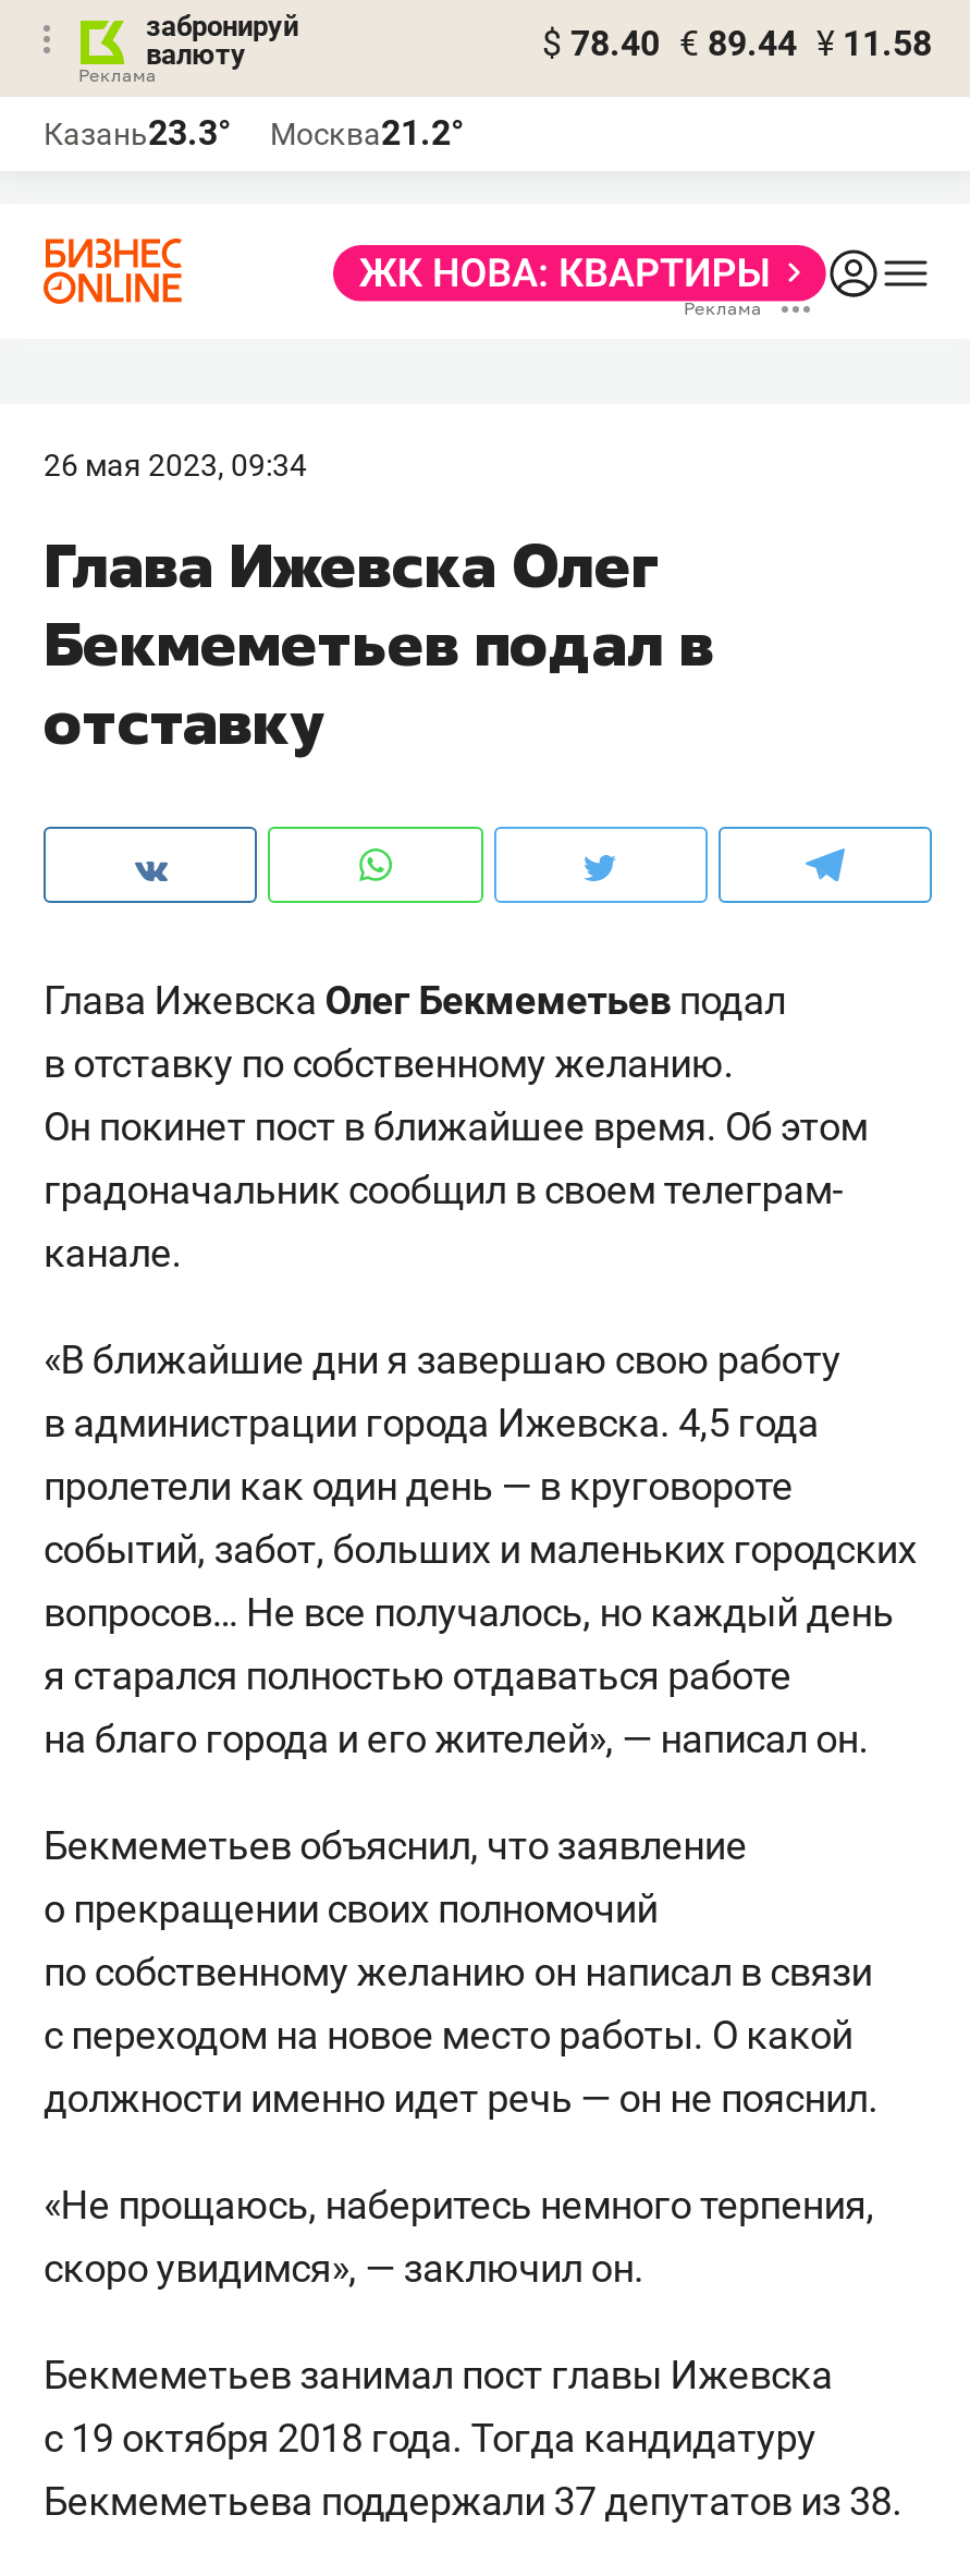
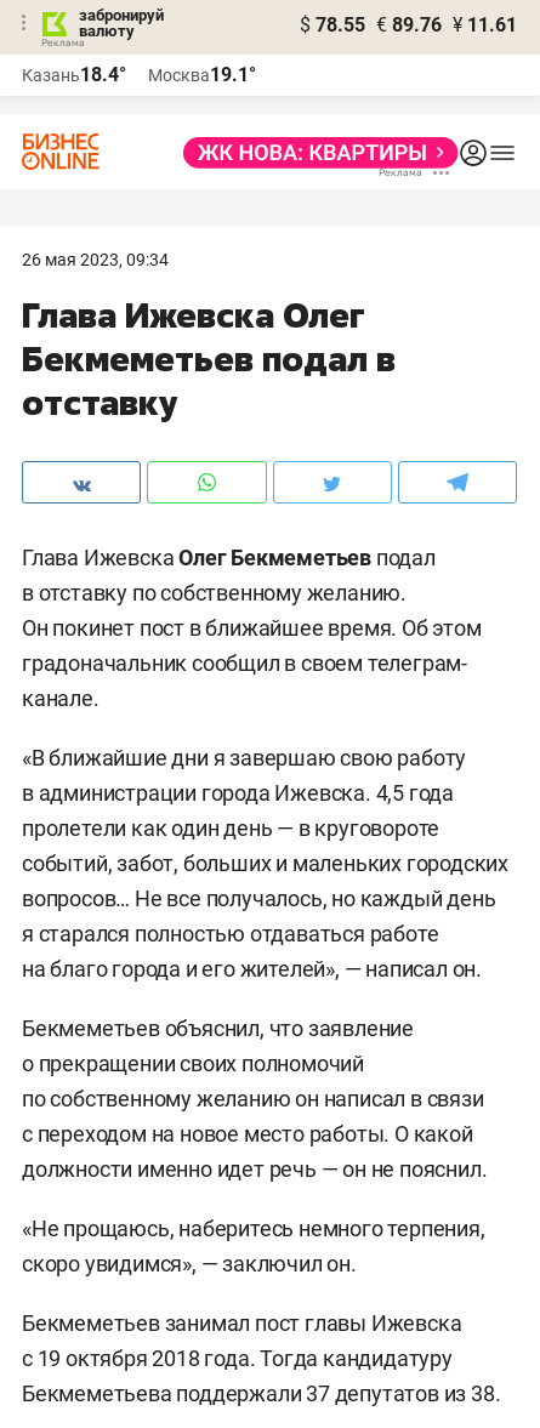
- $ 78.40 € 89.44 ¥ 11.58
+ $ 78.55 € 89.76 ¥ 11.61

- Казань23.3°
+ Казань18.4°

- Москва21.2°
+ Москва19.1°
